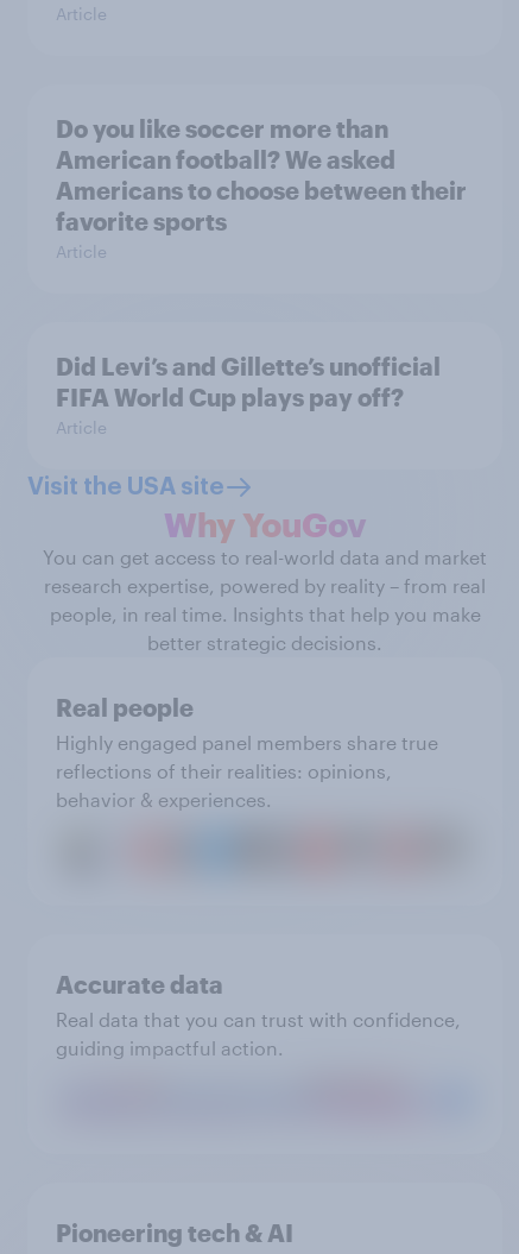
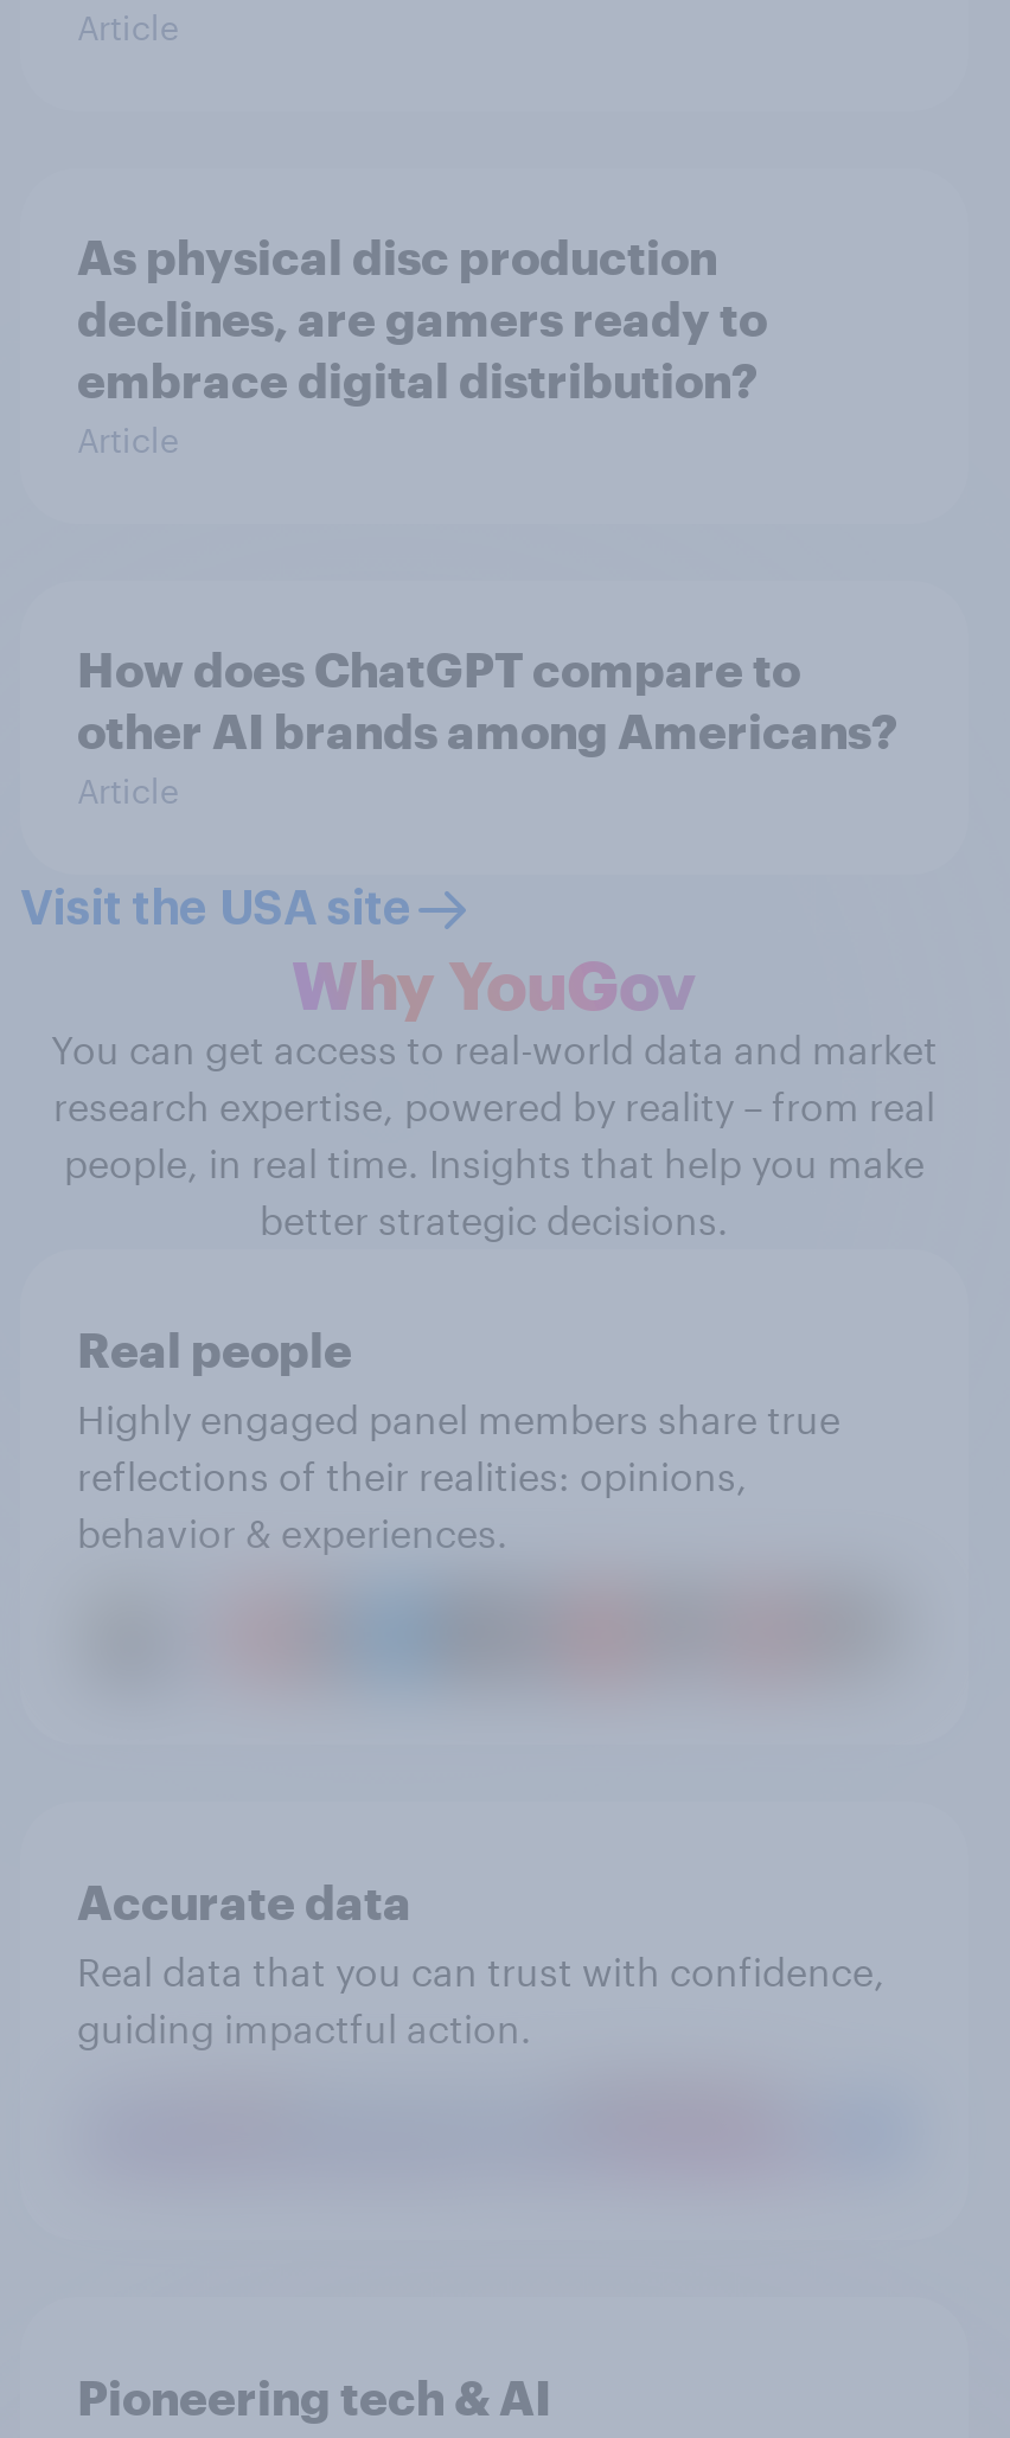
- Do you like soccer more than
- American football? We asked
- Americans to choose between their
- favorite sports
+ As physical disc production
+ declines, are gamers ready to
+ embrace digital distribution?

- Did Levi’s and Gillette’s unofficial
- FIFA World Cup plays pay off?
+ How does ChatGPT compare to
+ other AI brands among Americans?
